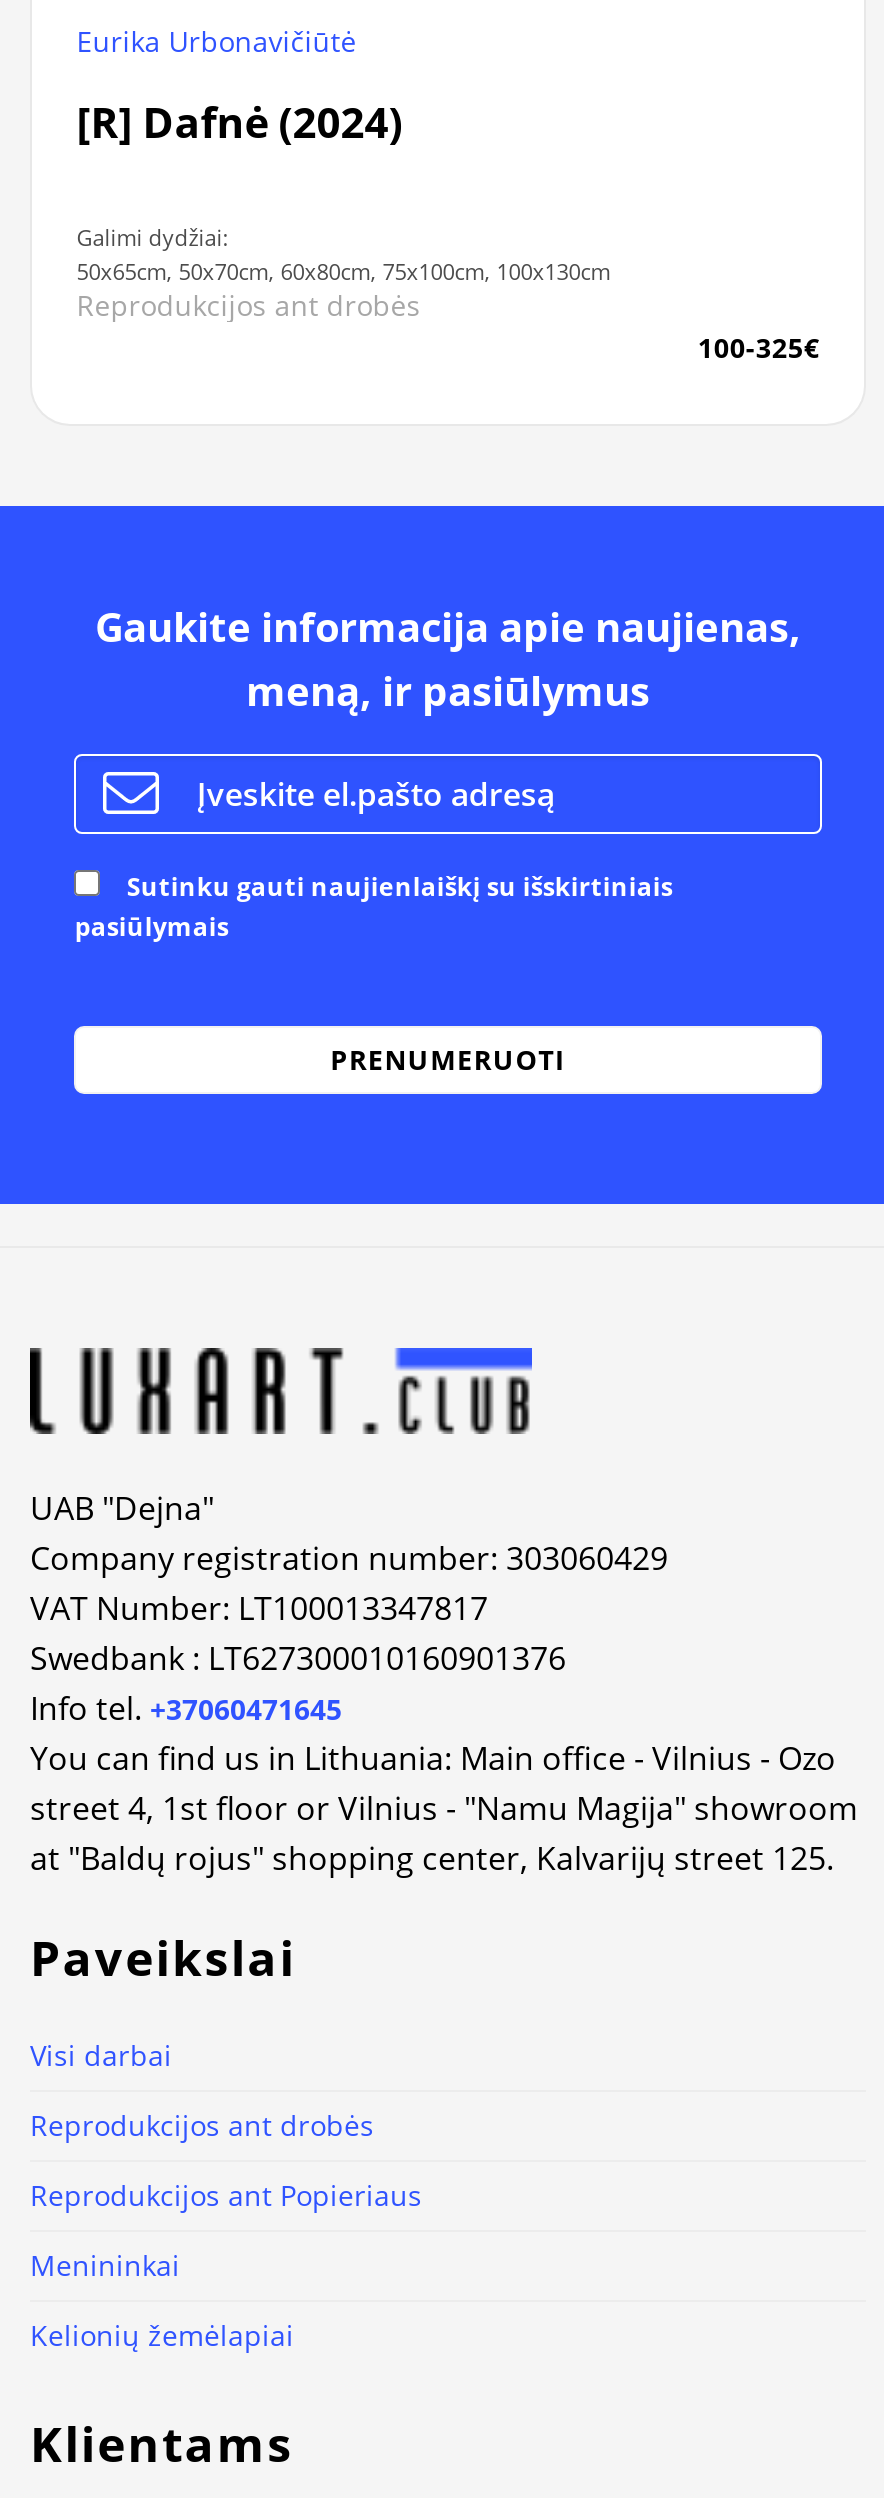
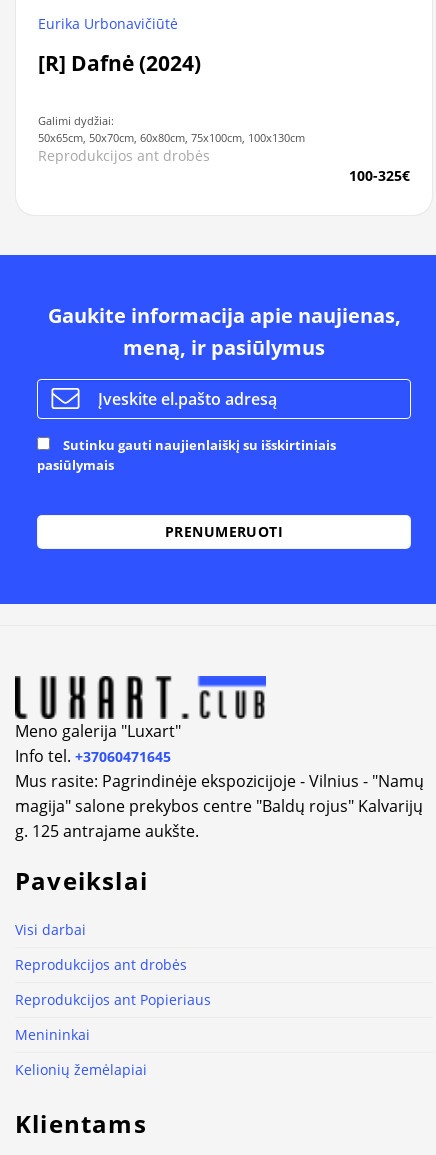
- UAB "Dejna"
- Company registration number: 303060429
- VAT Number: LT100013347817
- Swedbank : LT627300010160901376
+ Meno galerija "Luxart"

- You can find us in Lithuania: Main office - Vilnius - Ozo
- street 4, 1st floor or Vilnius - "Namu Magija" showroom
- at "Baldų rojus" shopping center, Kalvarijų street 125.
+ Mus rasite: Pagrindinėje ekspozicijoje - Vilnius - "Namų
+ magija" salone prekybos centre "Baldų rojus" Kalvarijų
+ g. 125 antrajame aukšte.
